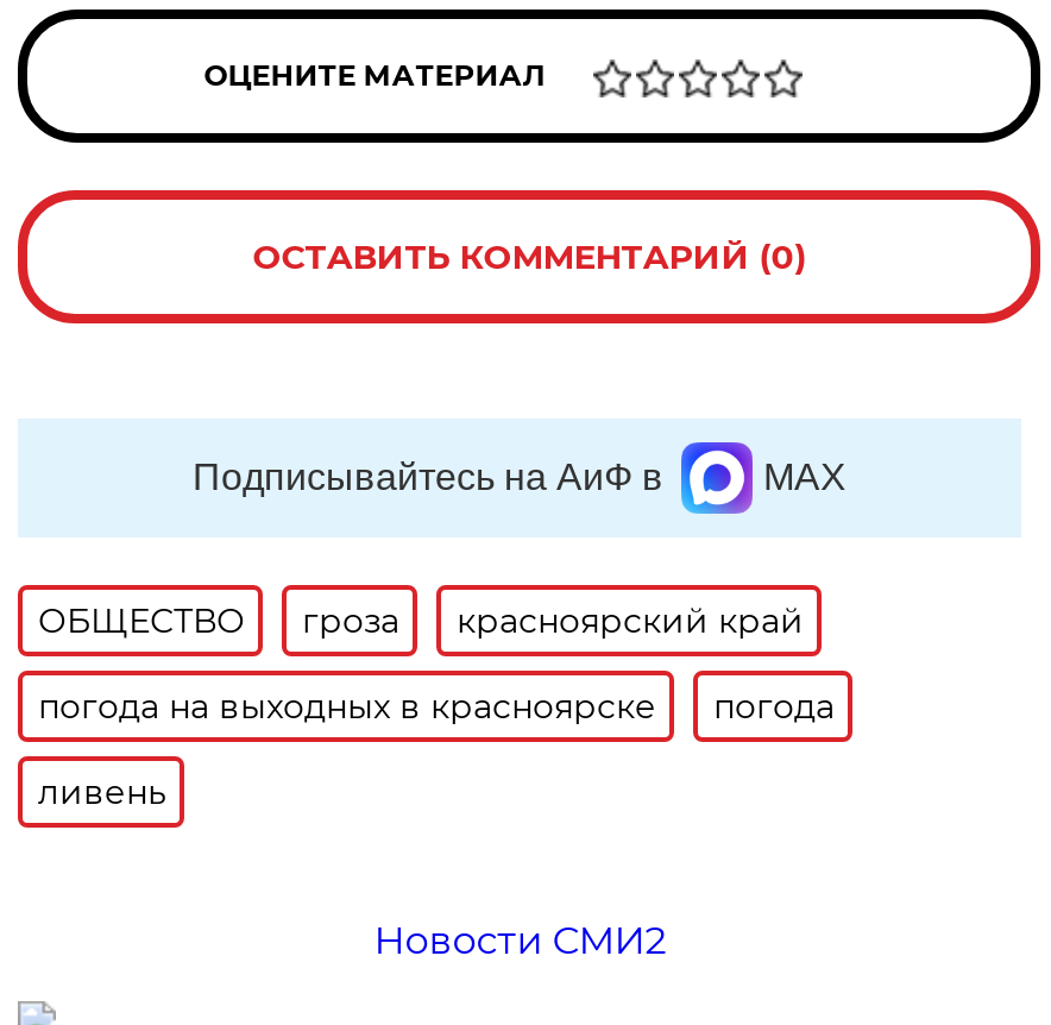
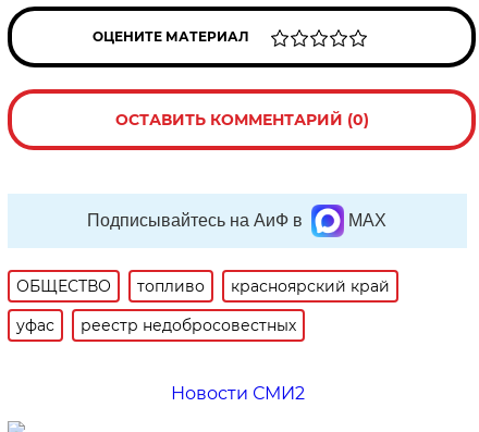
- гроза
+ топливо

- погода на выходных в красноярске
- погода
- ливень
+ уфас
+ реестр недобросовестных
